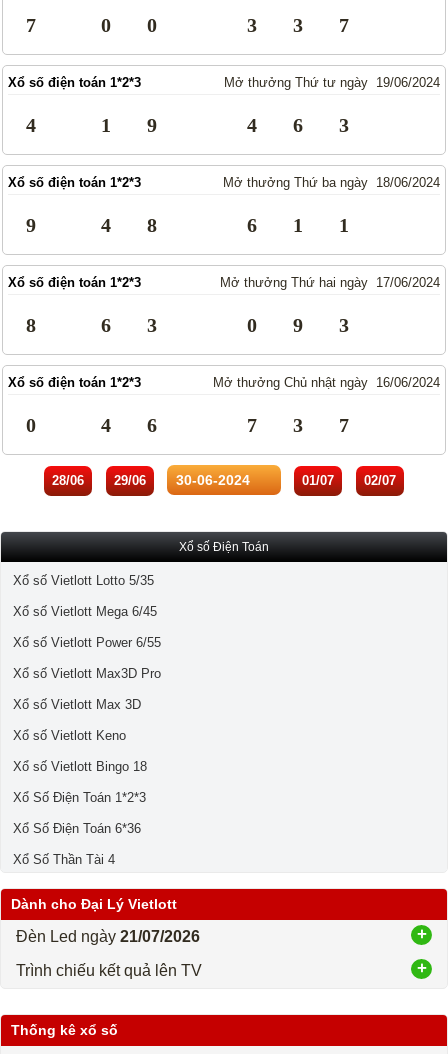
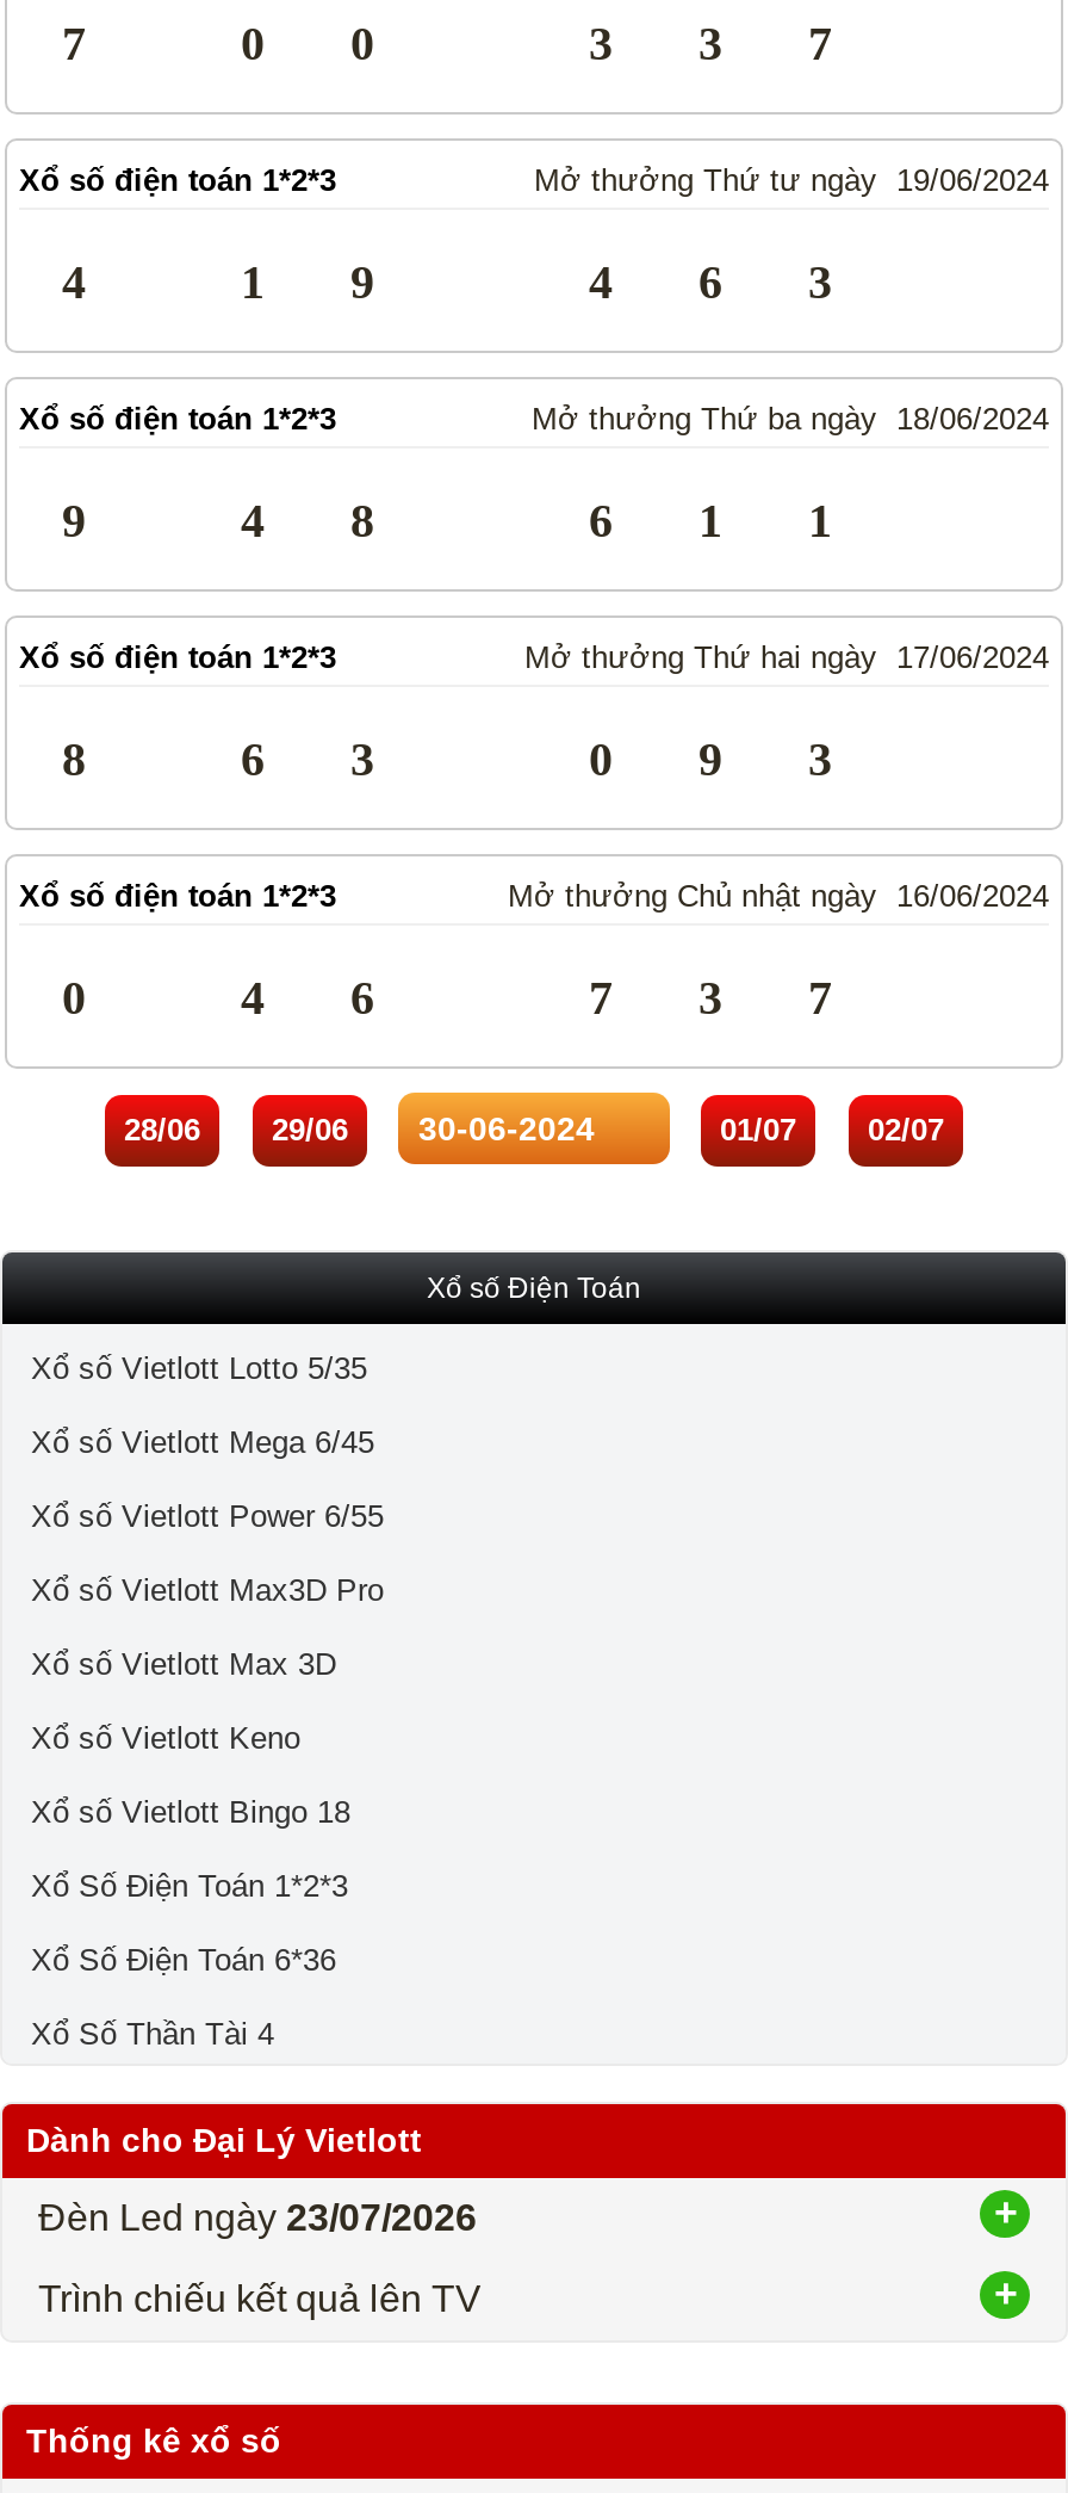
- Đèn Led ngày 21/07/2026
+ Đèn Led ngày 23/07/2026
